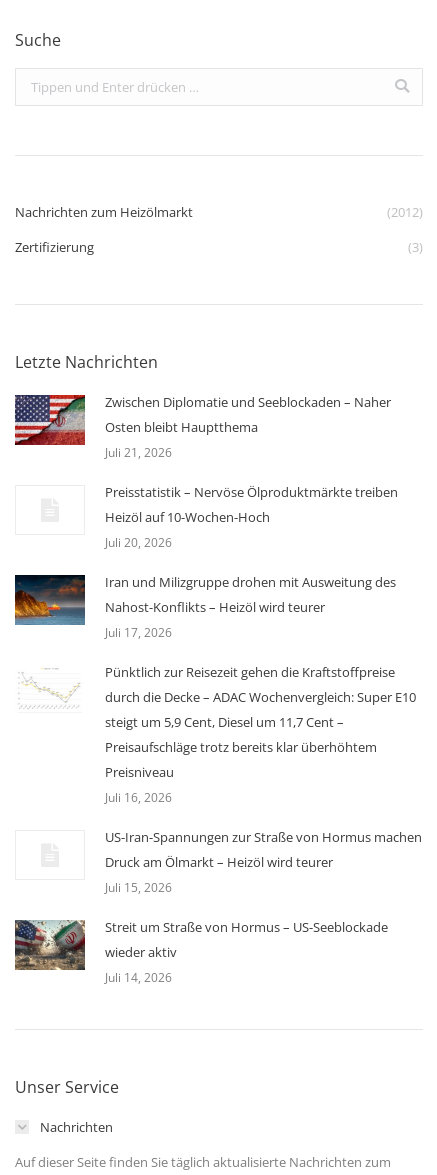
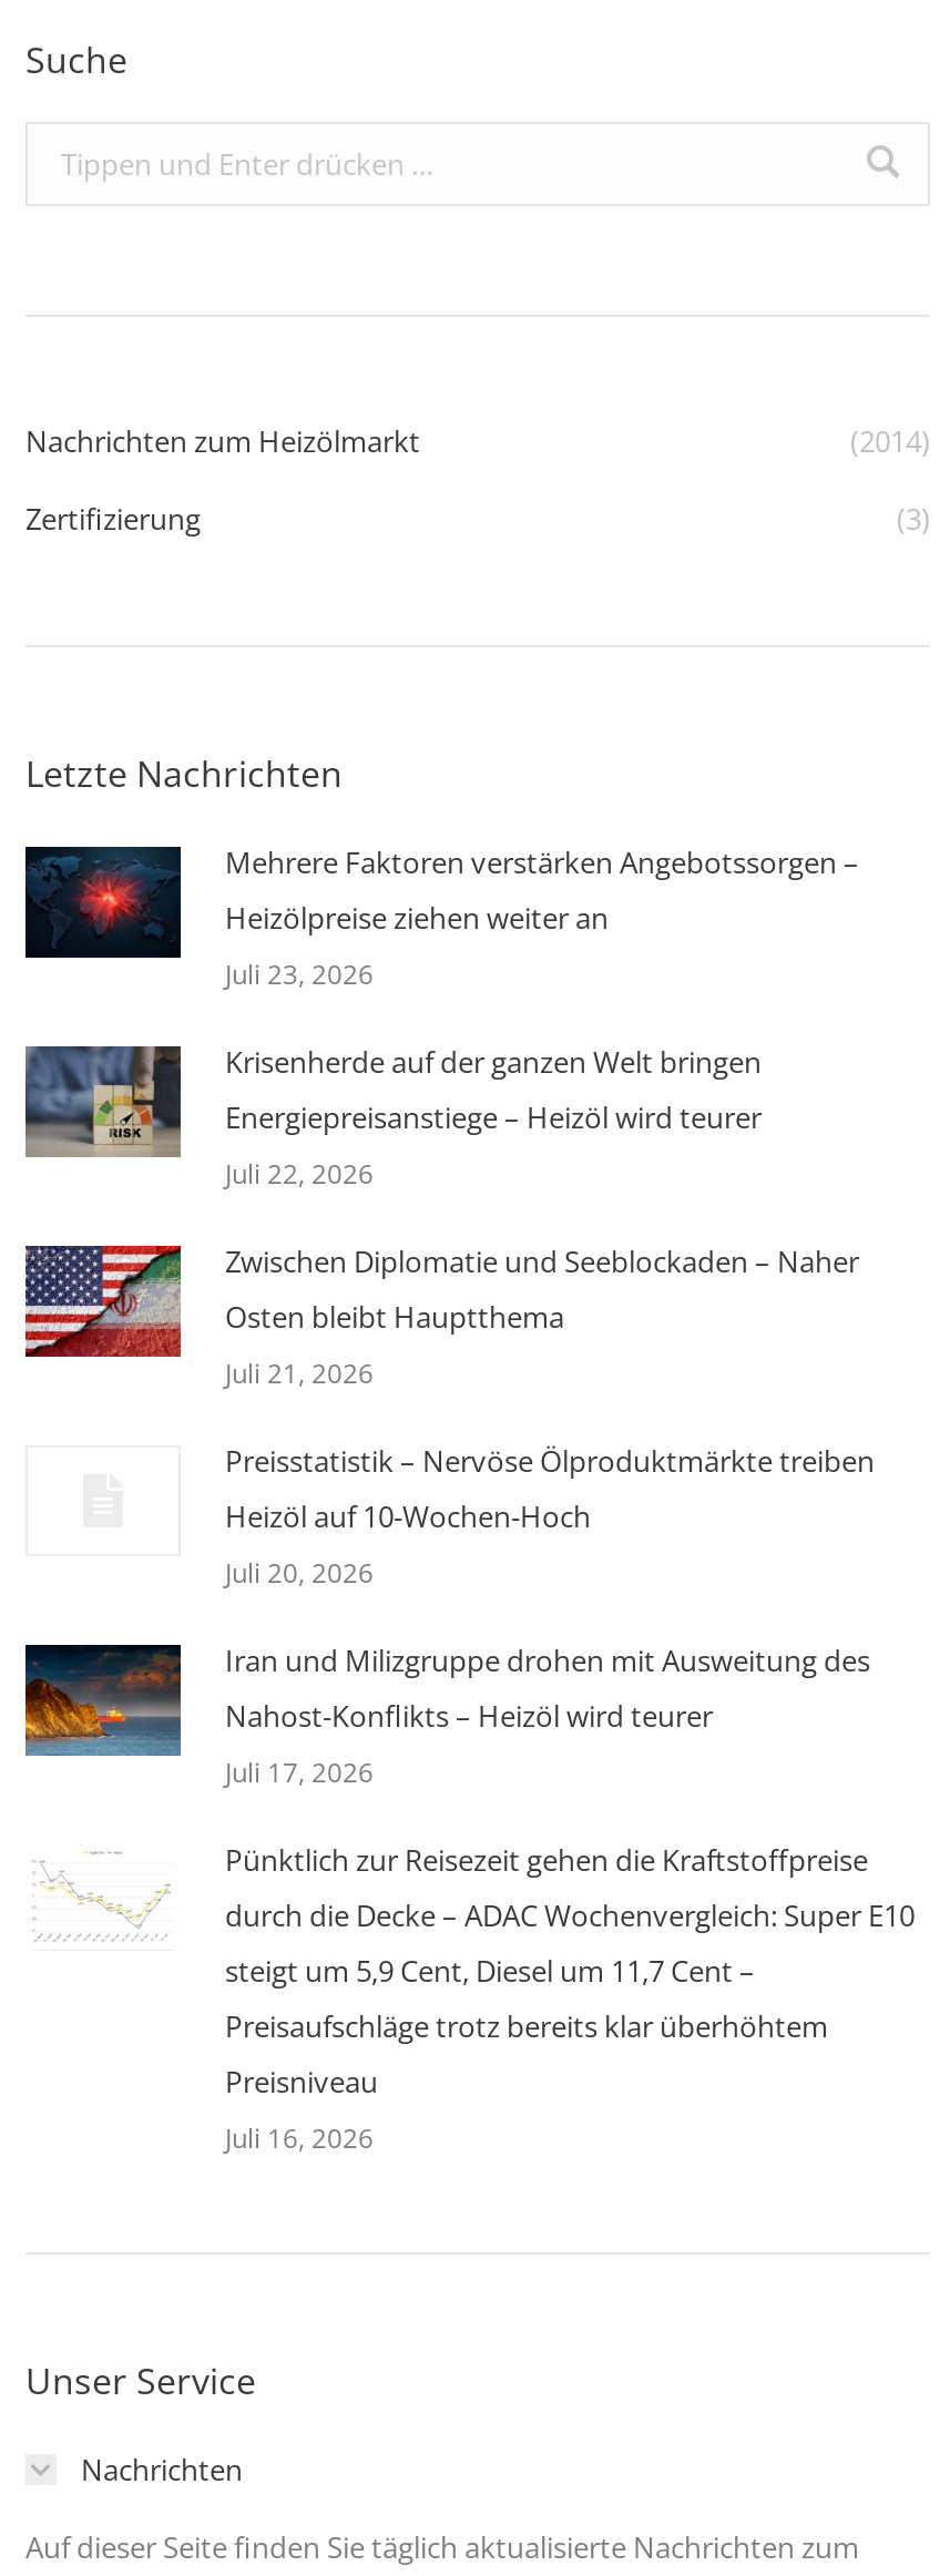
- (2012)
+ (2014)

+ [image]
+ Mehrere Faktoren verstärken Angebotssorgen –
+ Heizölpreise ziehen weiter an
+ Juli 23, 2026
+ Krisenherde auf der ganzen Welt bringen
+ Energiepreisanstiege – Heizöl wird teurer
+ Juli 22, 2026

+ [image]

moved down: [image] | Zwischen Diplomatie und Seeblockaden – Naher | Osten bleibt Hauptthema | ... | Preisniveau | Juli 16, 2026

- [image]
- US-Iran-Spannungen zur Straße von Hormus machen
- Druck am Ölmarkt – Heizöl wird teurer
- Juli 15, 2026
- Streit um Straße von Hormus – US-Seeblockade
- wieder aktiv
- Juli 14, 2026
